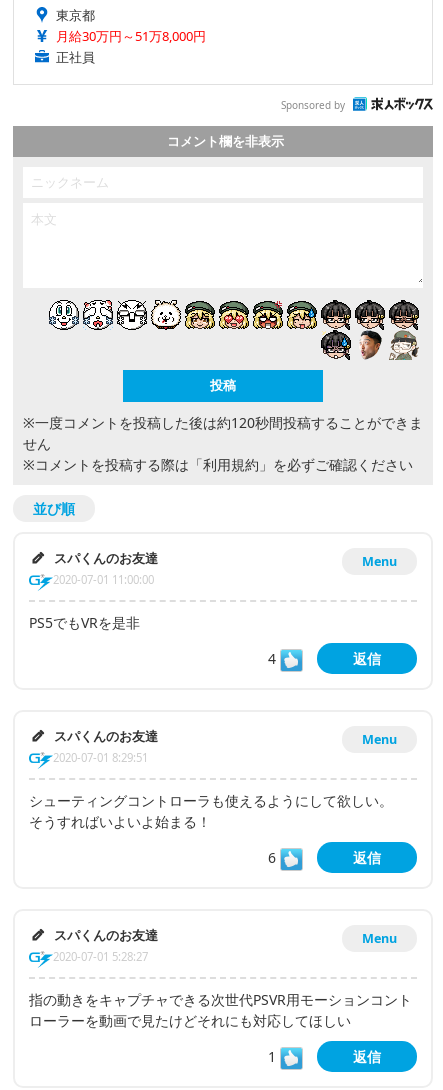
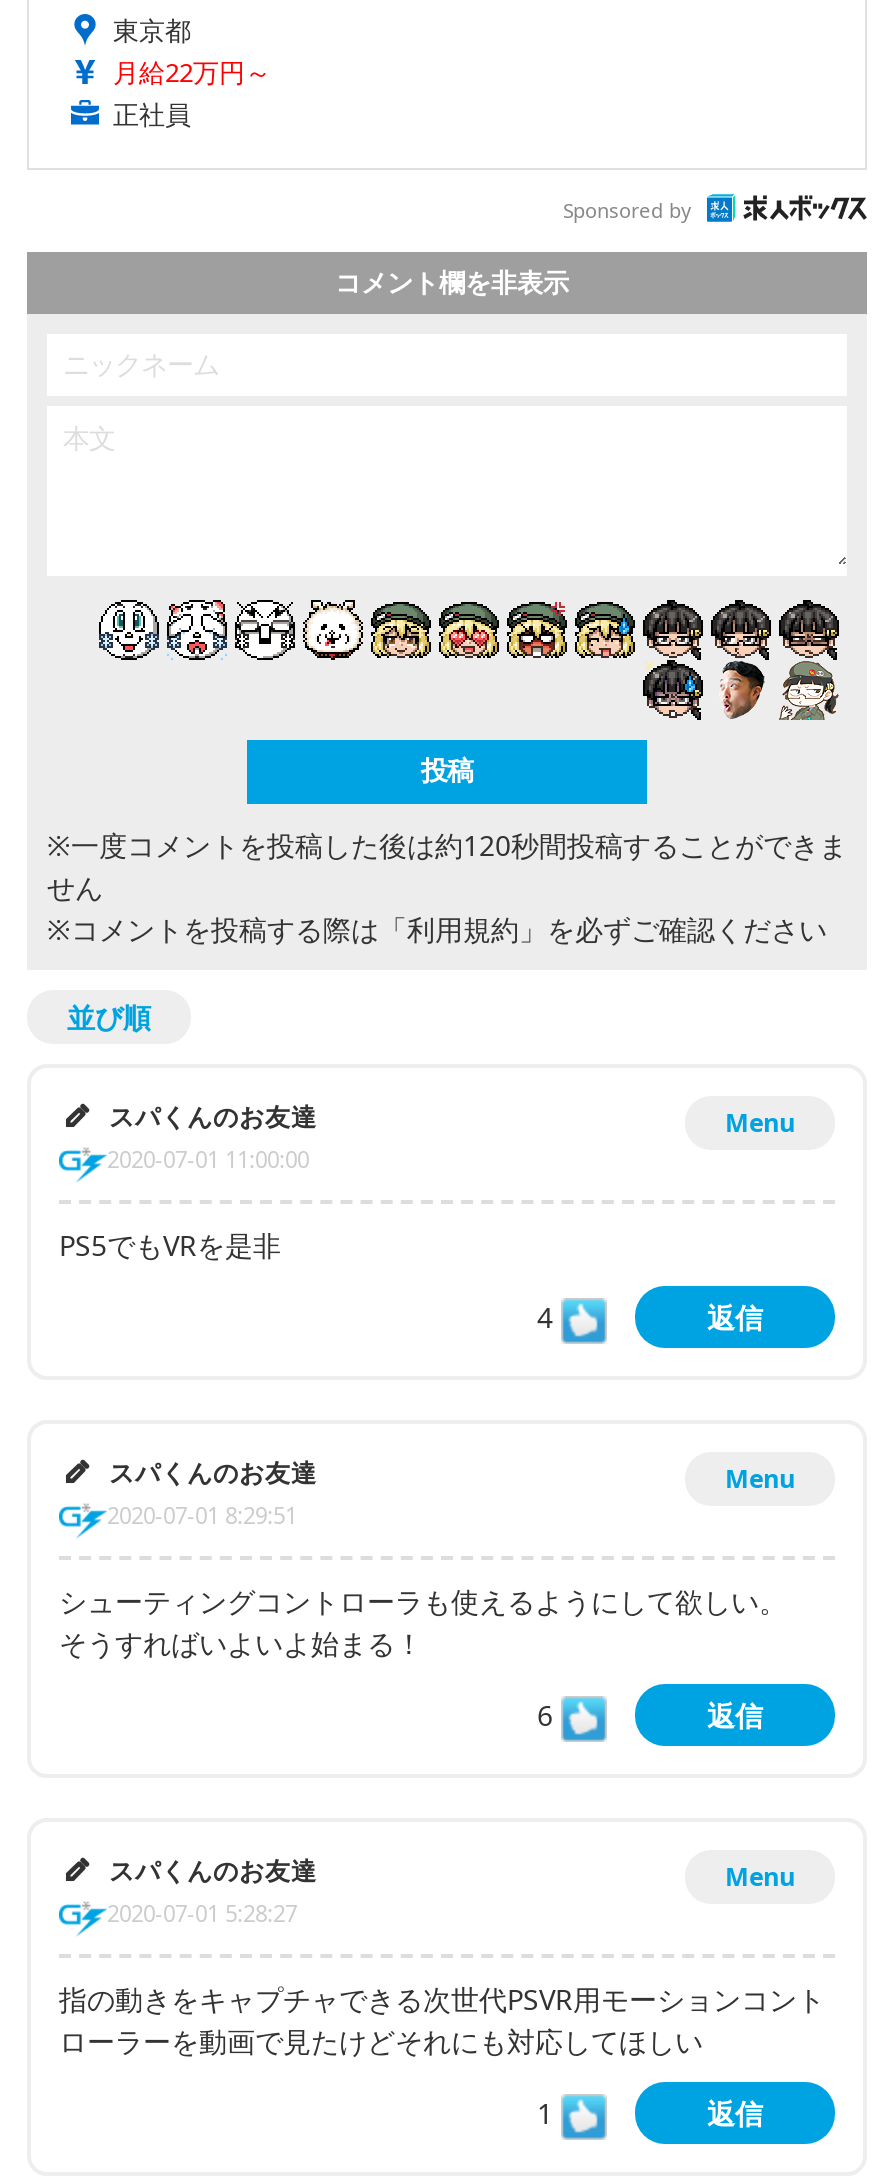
- 月給30万円～51万8,000円
+ 月給22万円～
